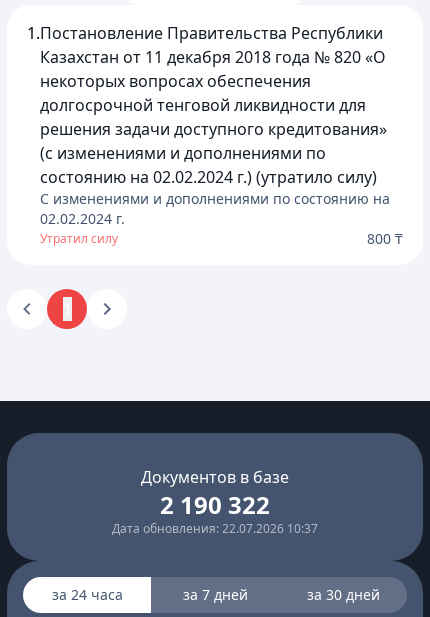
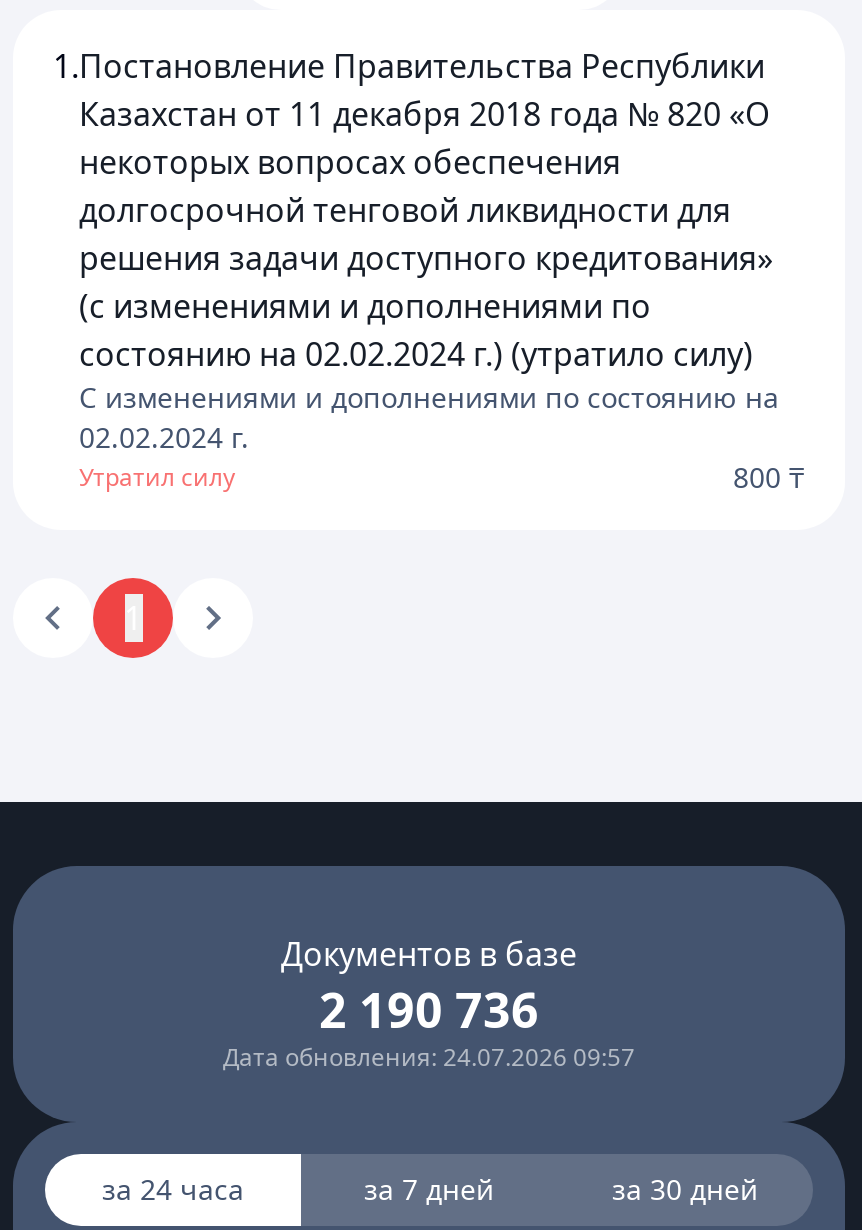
- 2 190 322
+ 2 190 736

- Дата обновления: 22.07.2026 10:37
+ Дата обновления: 24.07.2026 09:57
